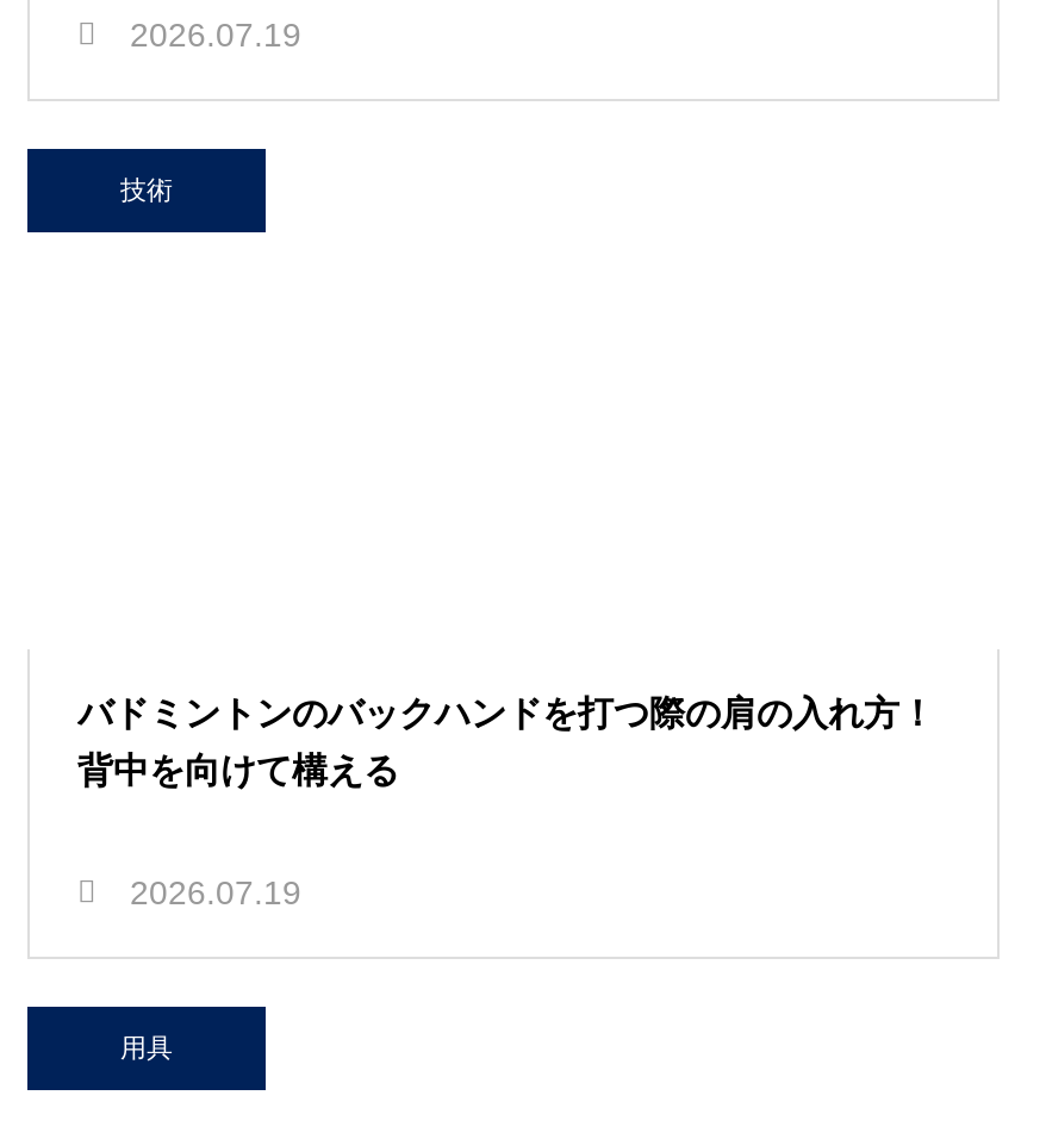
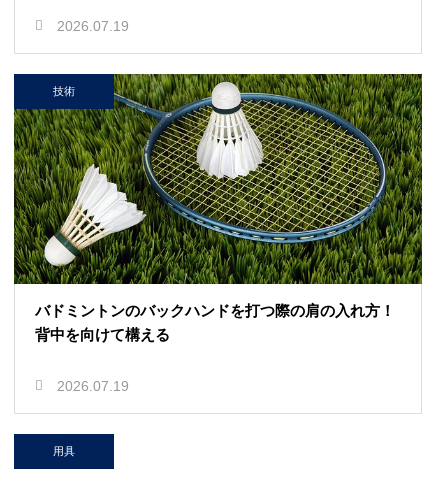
+ [image]
